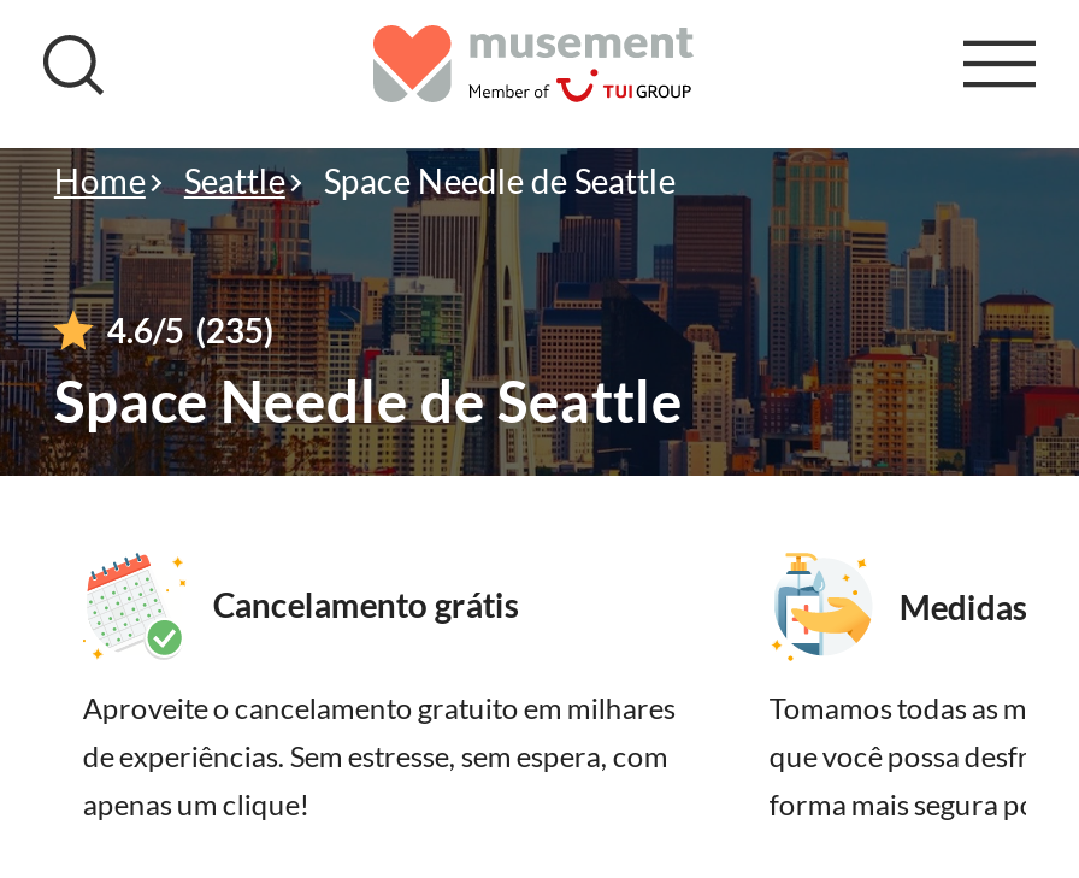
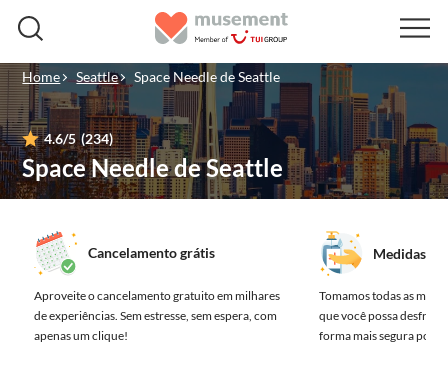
- 4.6/5 (235)
+ 4.6/5 (234)
